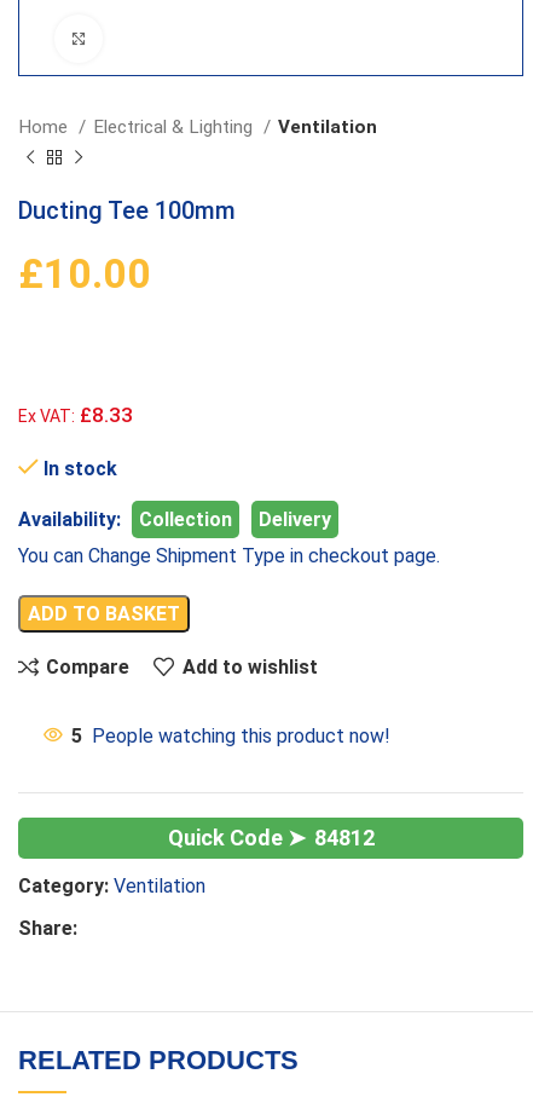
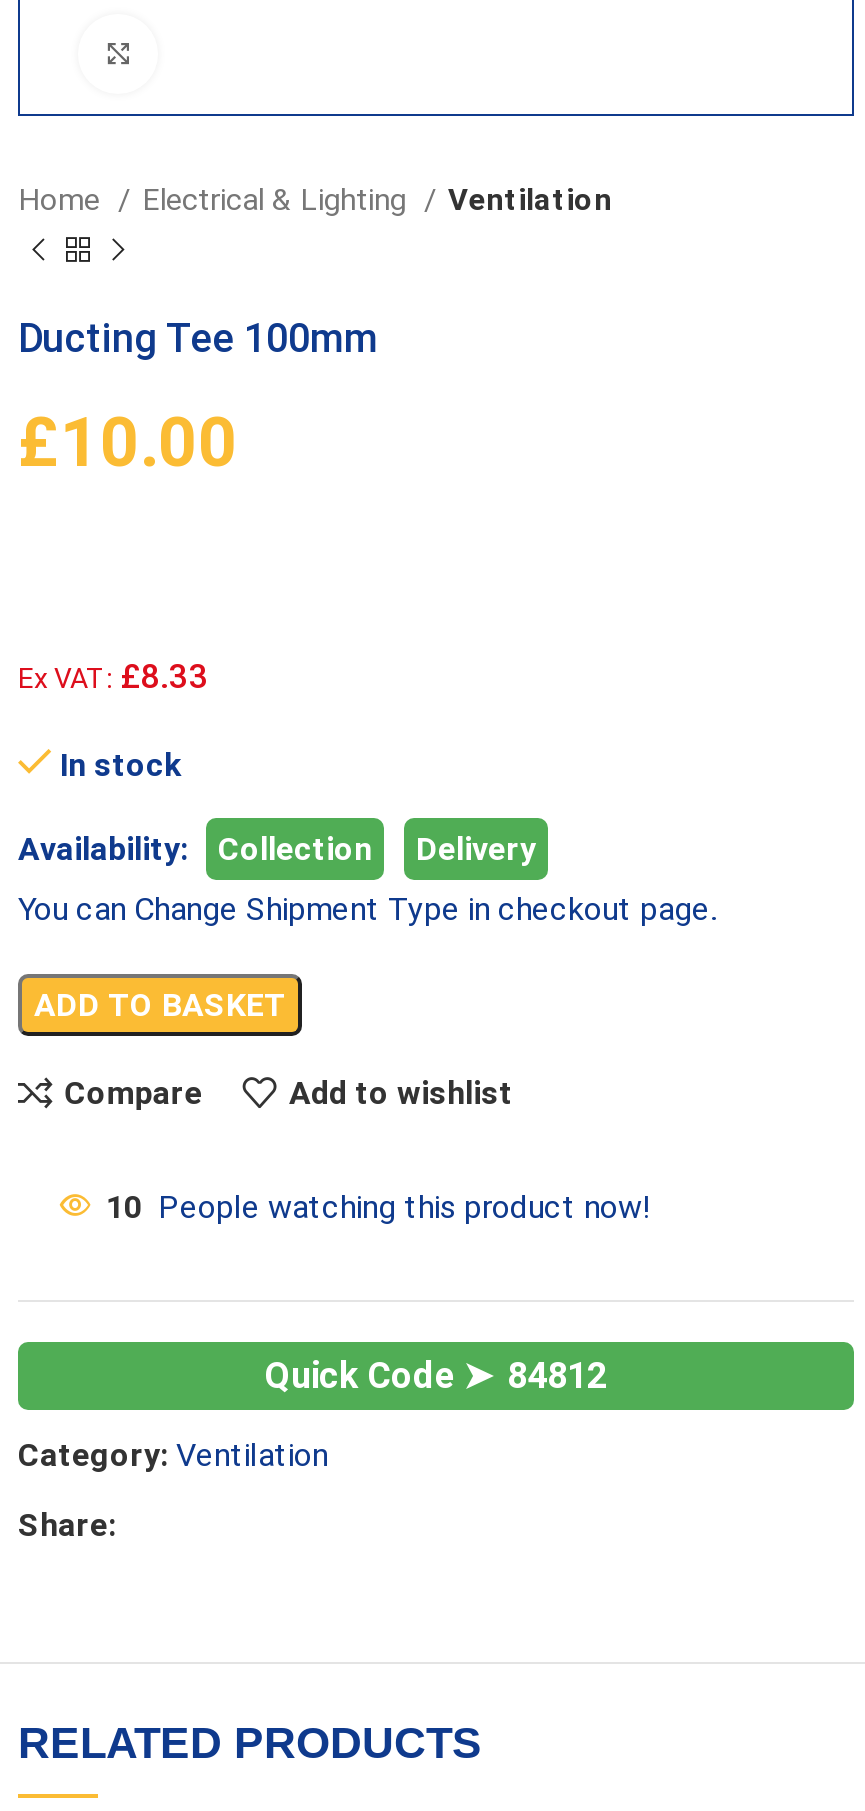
- 5 People watching this product now!
+ 10 People watching this product now!
